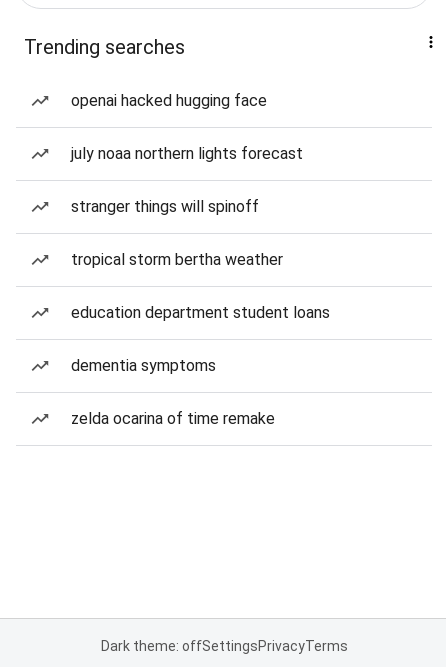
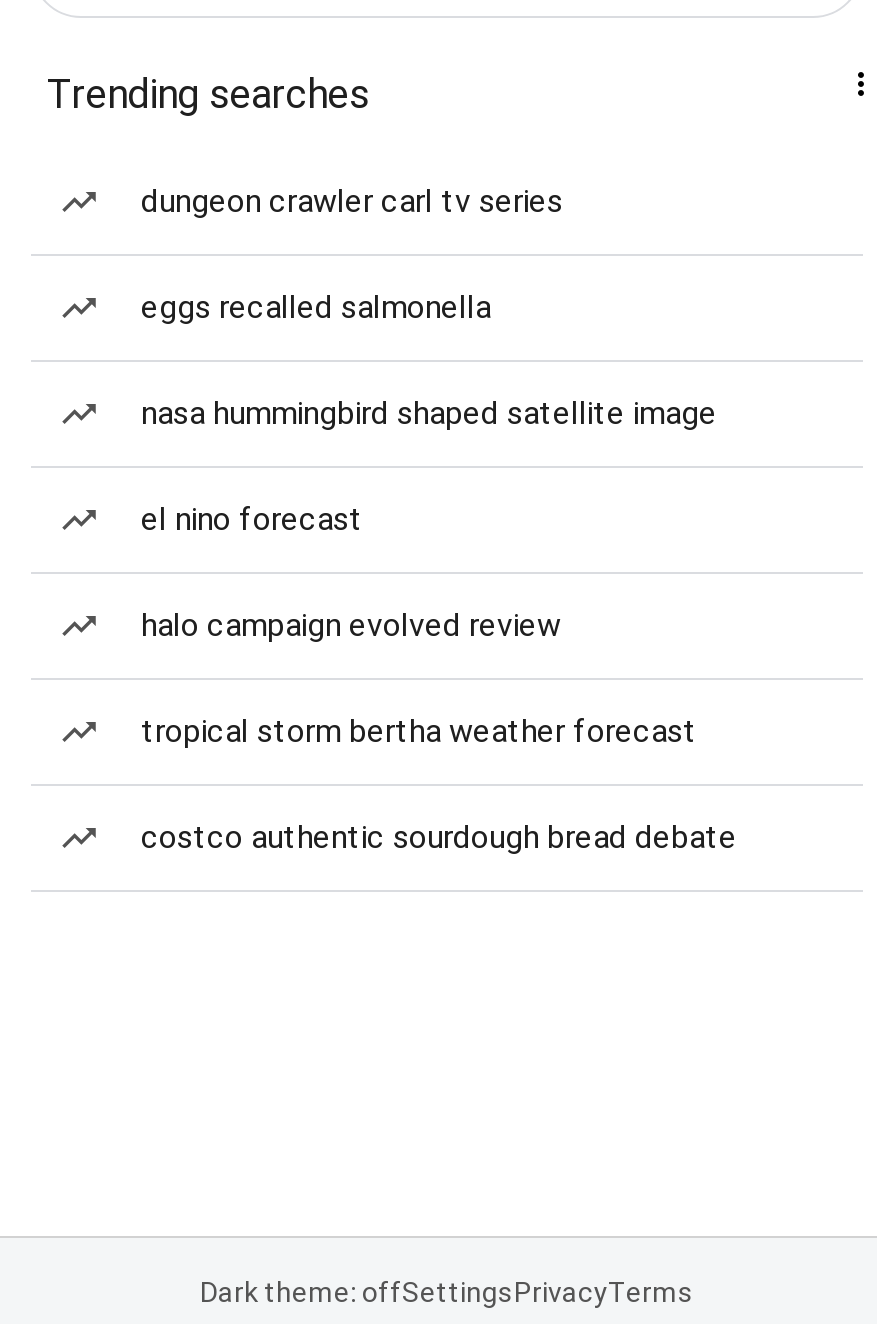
- openai hacked hugging face
+ dungeon crawler carl tv series

- july noaa northern lights forecast
+ eggs recalled salmonella

- stranger things will spinoff
+ nasa hummingbird shaped satellite image

- tropical storm bertha weather
+ el nino forecast

- education department student loans
+ halo campaign evolved review

- dementia symptoms
+ tropical storm bertha weather forecast

- zelda ocarina of time remake
+ costco authentic sourdough bread debate
